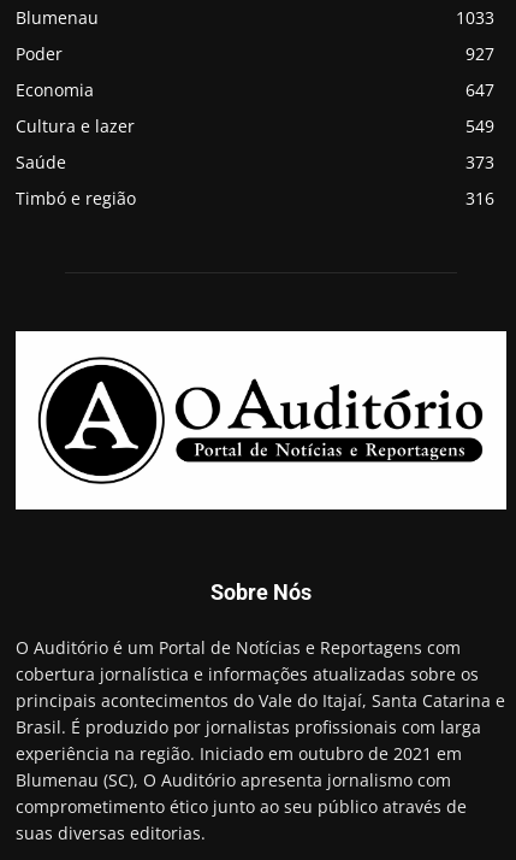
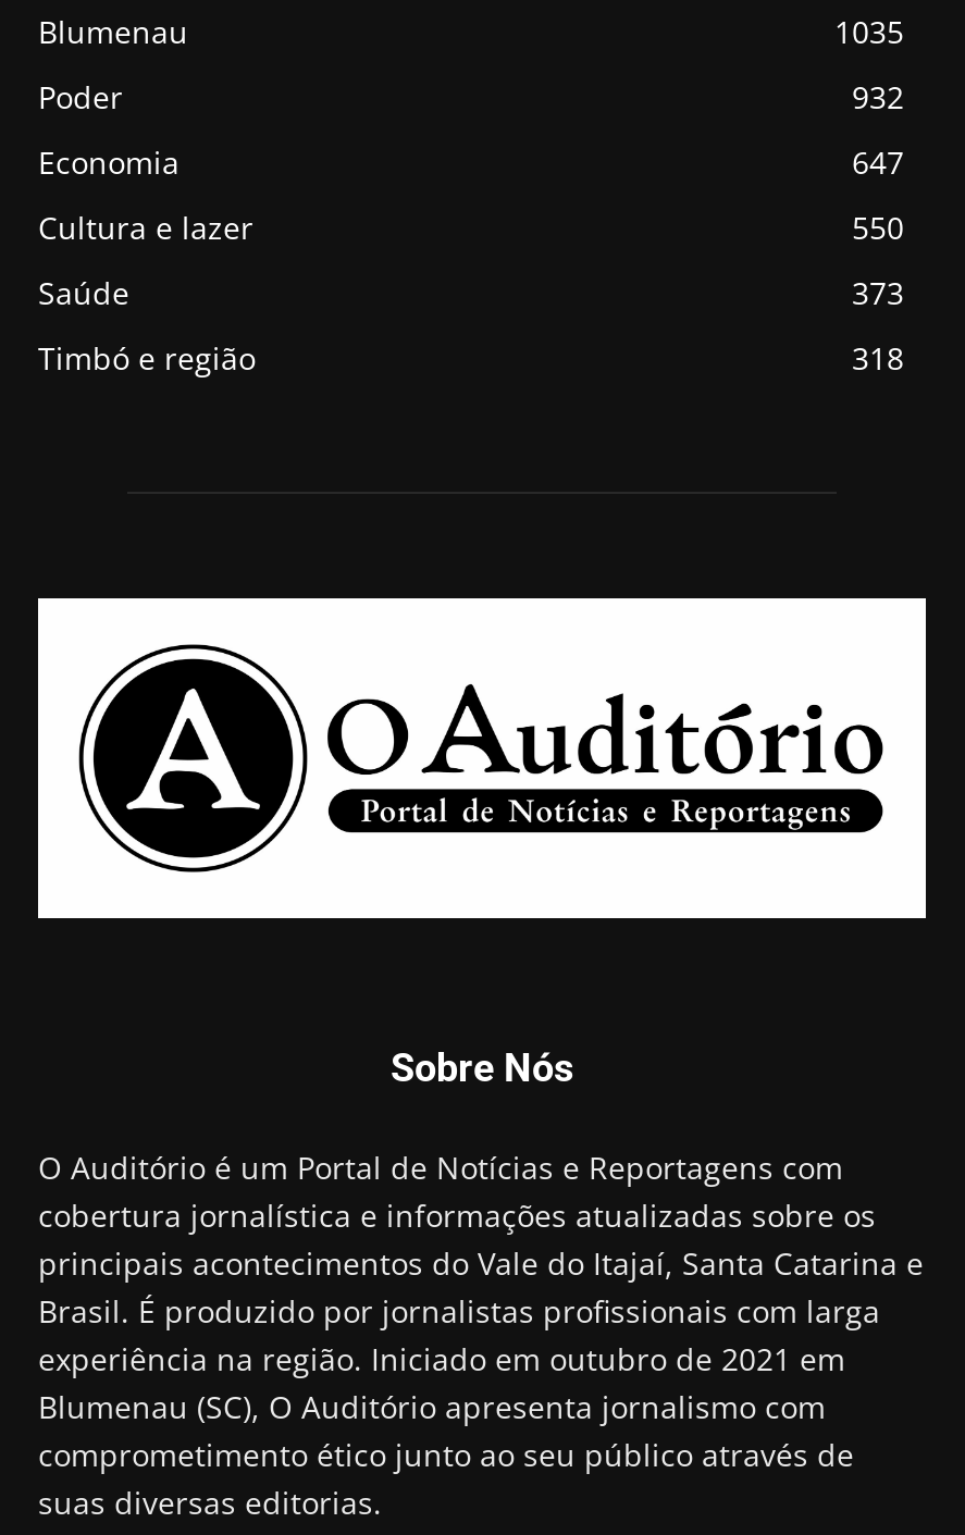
- 1033
+ 1035

- 927
+ 932

- 549
+ 550

- 316
+ 318
